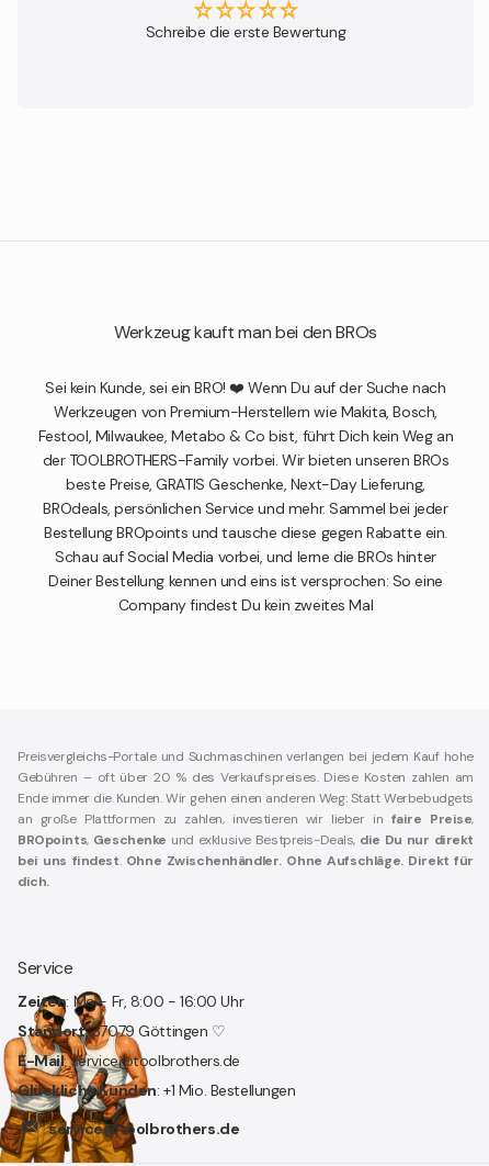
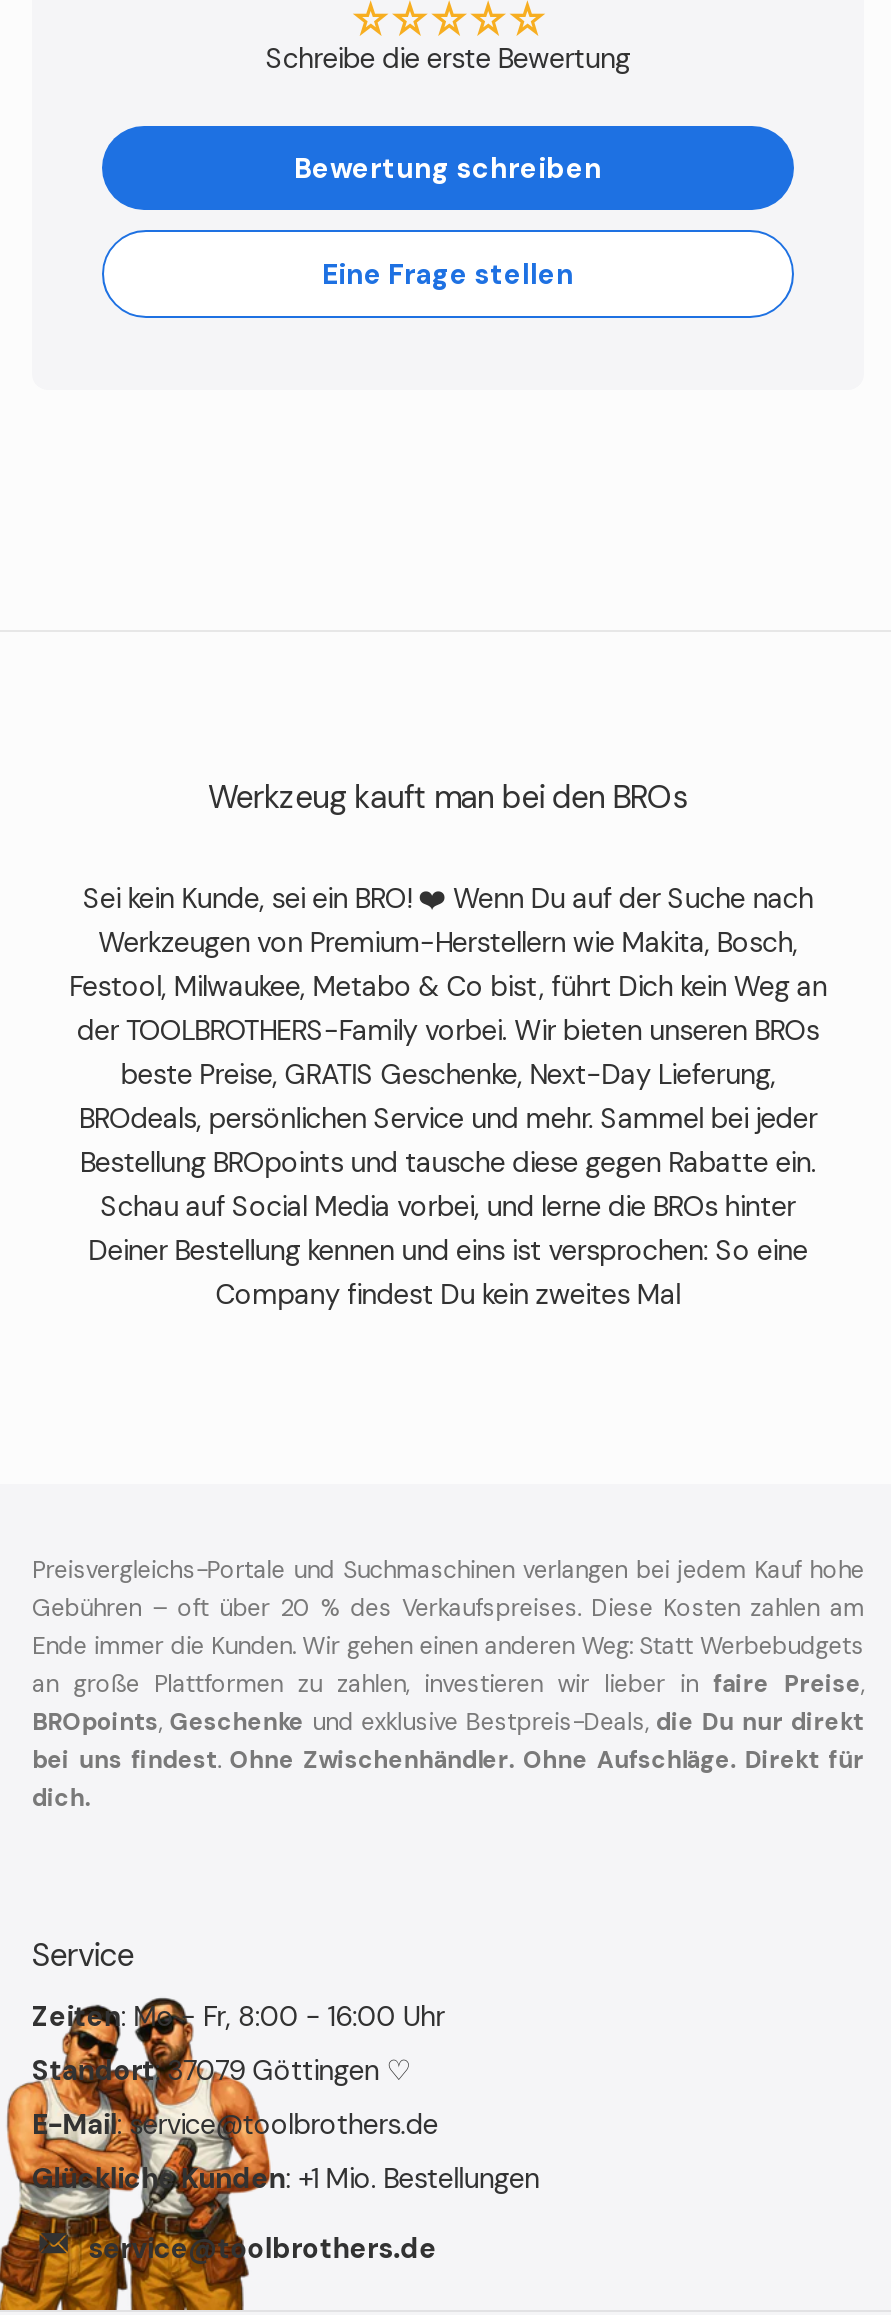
+ Bewertung schreiben
+ Eine Frage stellen
